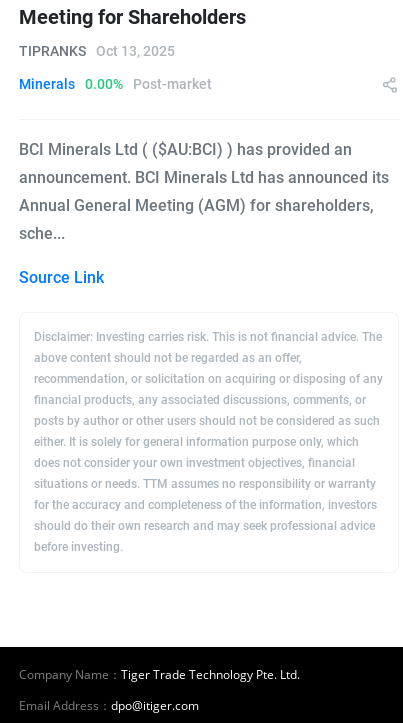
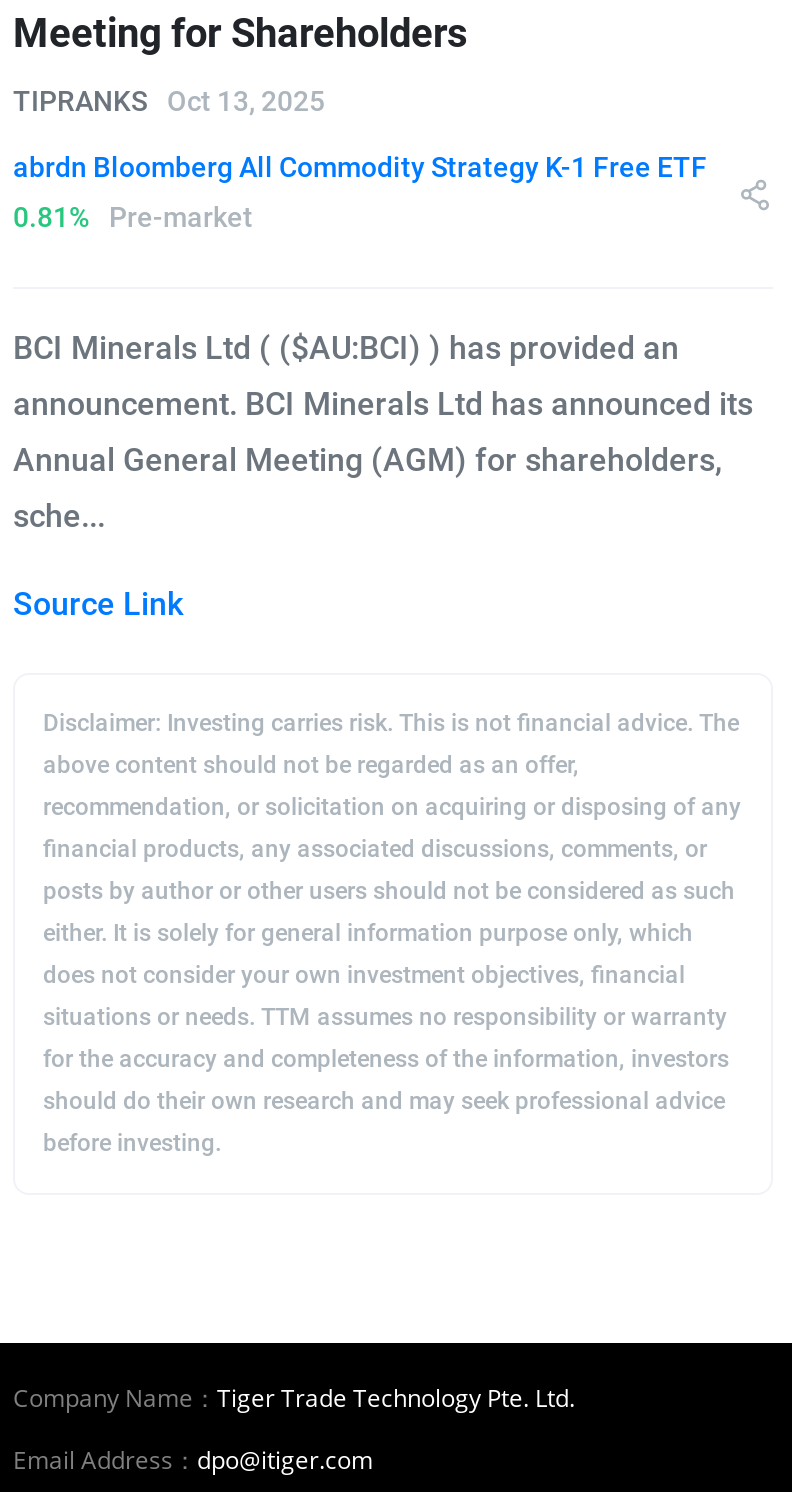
- Minerals
- 0.00%
- Post-market
+ abrdn Bloomberg All Commodity Strategy K-1 Free ETF
+ 0.81%
+ Pre-market
